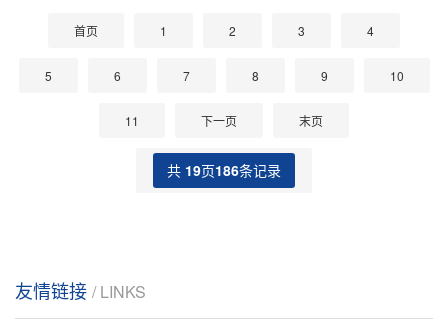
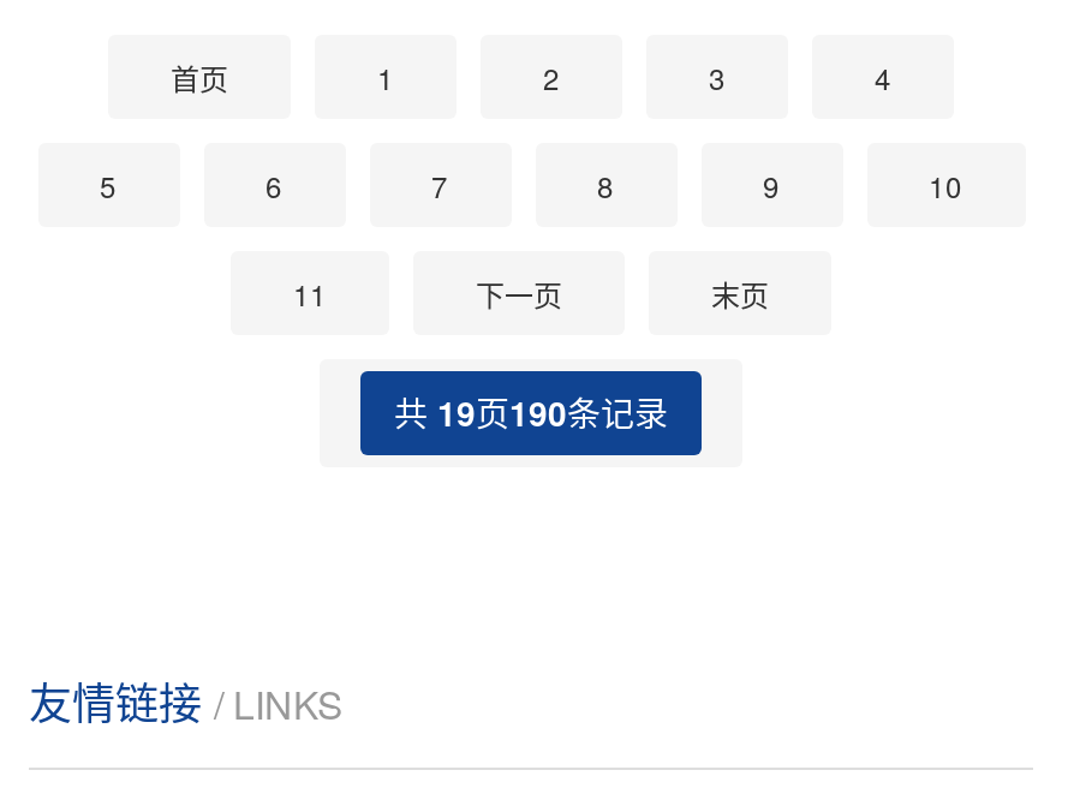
- 共19页186条记录
+ 共19页190条记录
